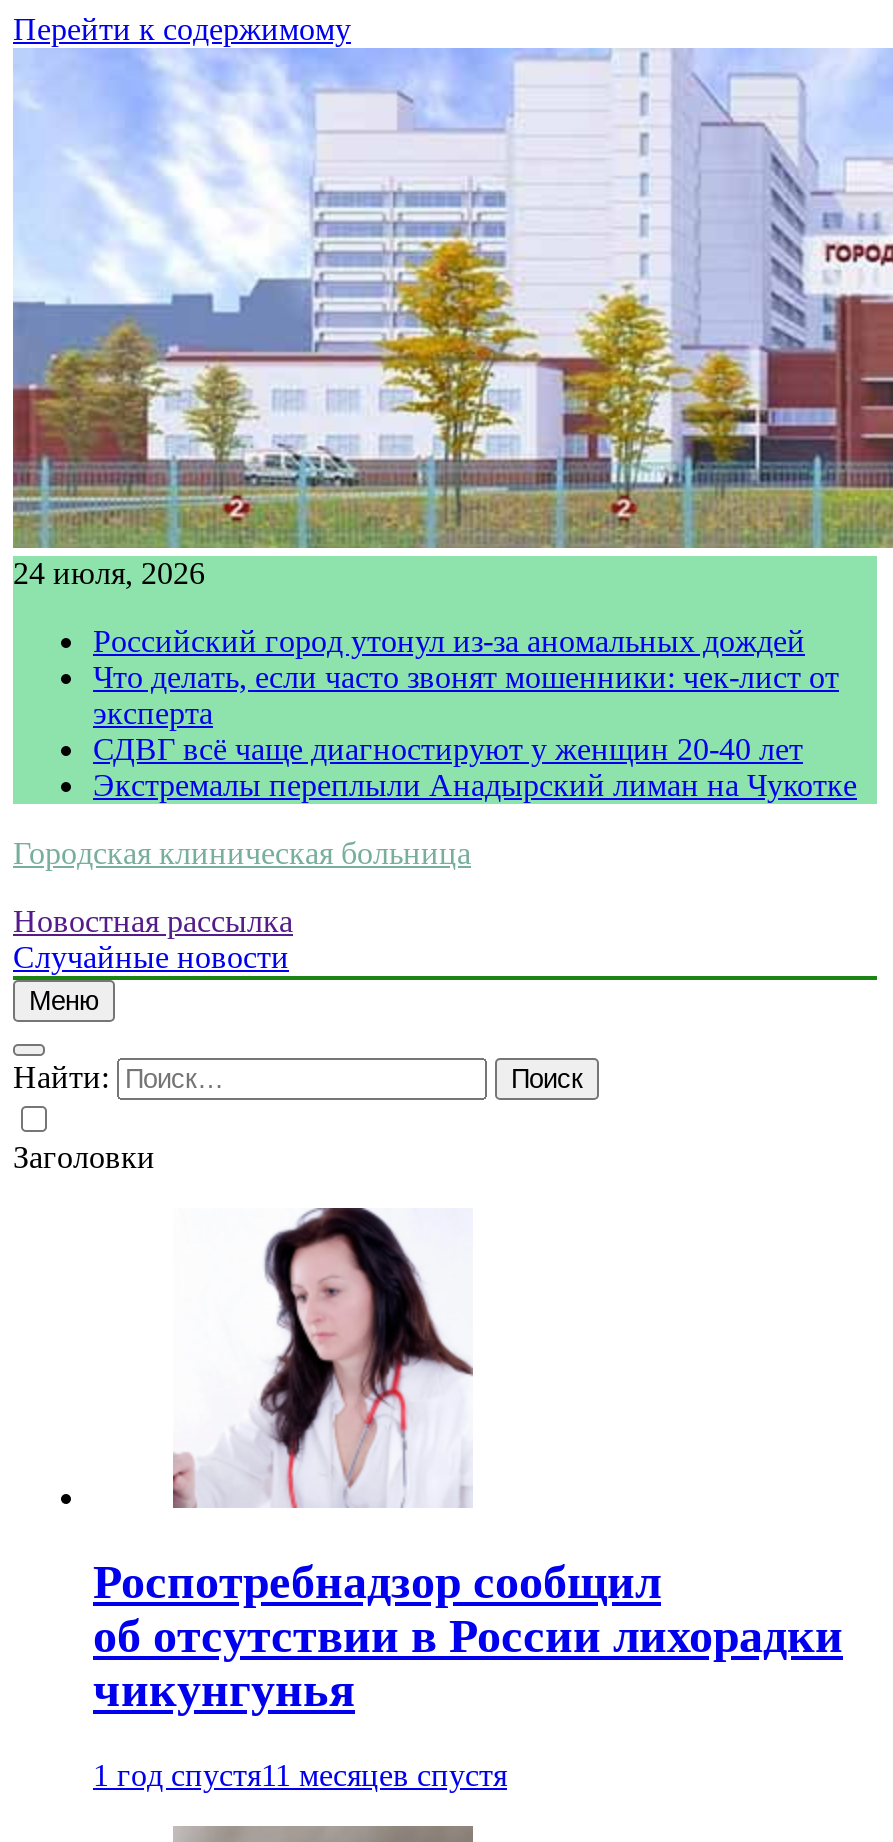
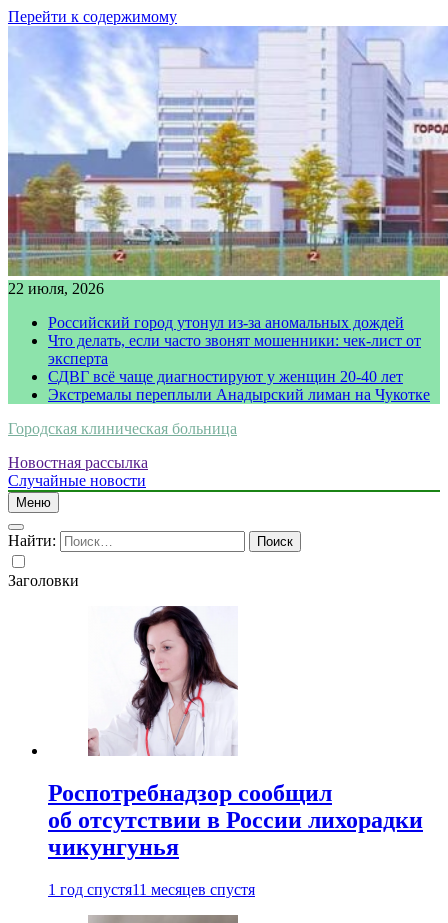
- 24 июля, 2026
+ 22 июля, 2026
